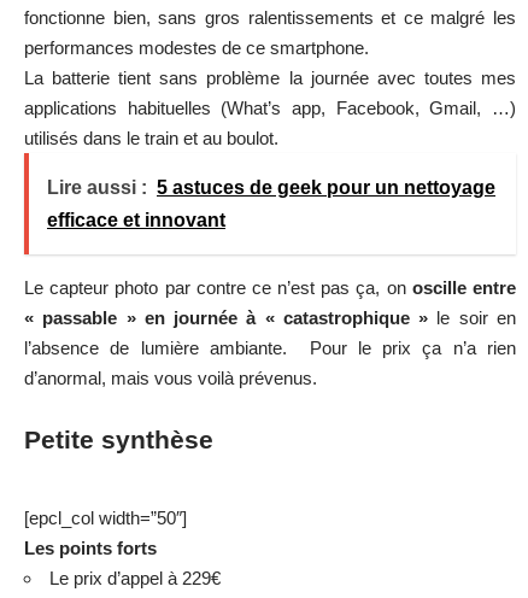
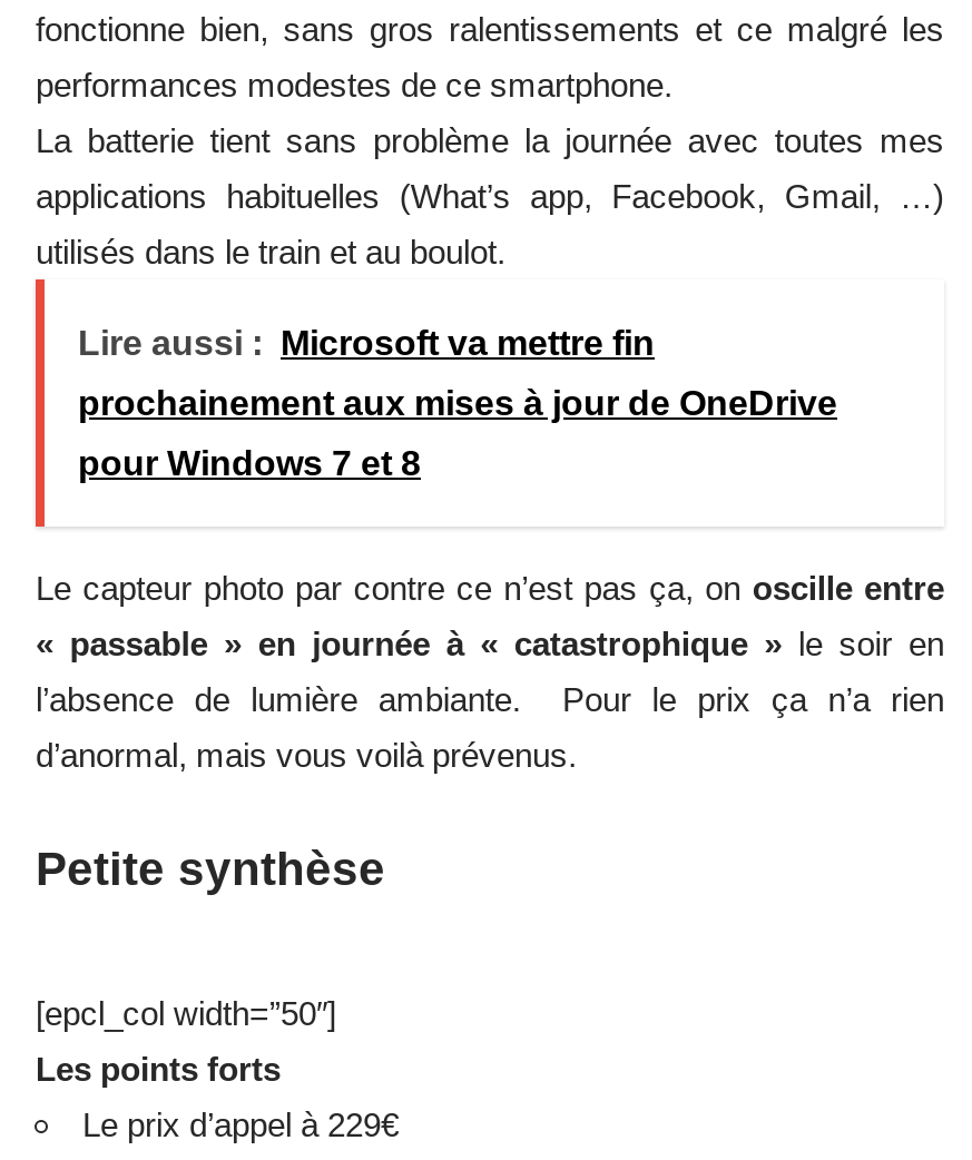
- Lire aussi : 5 astuces de geek pour un nettoyage
- efficace et innovant
+ Lire aussi : Microsoft va mettre fin
+ prochainement aux mises à jour de OneDrive
+ pour Windows 7 et 8
